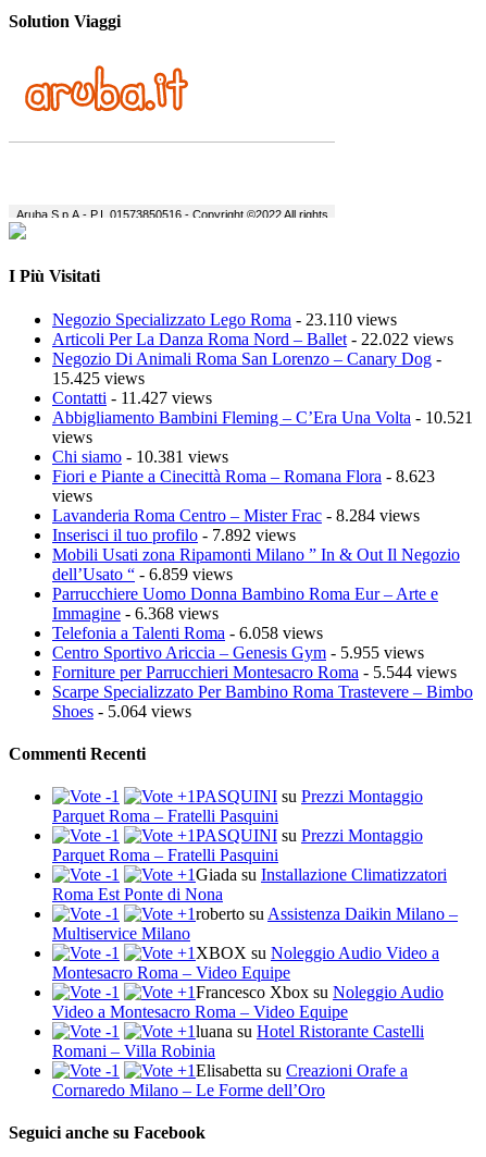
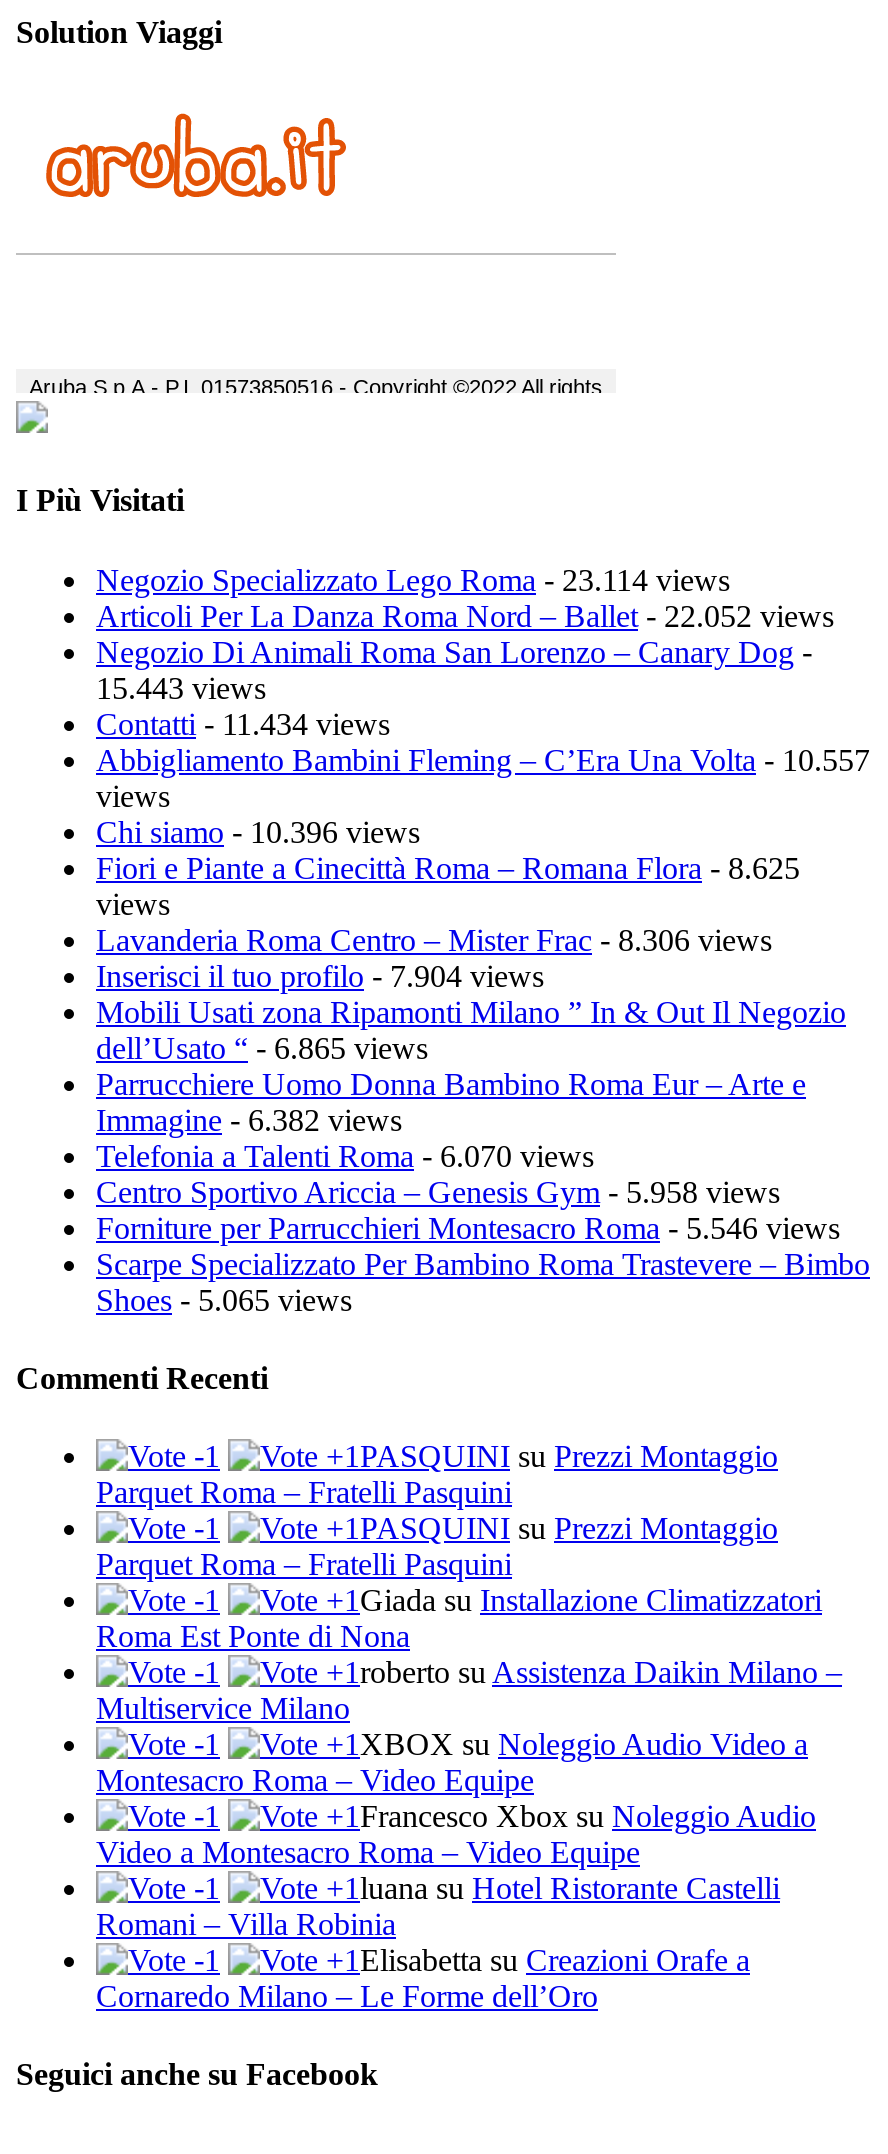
- Negozio Specializzato Lego Roma - 23.110 views
+ Negozio Specializzato Lego Roma - 23.114 views

- Articoli Per La Danza Roma Nord – Ballet - 22.022 views
+ Articoli Per La Danza Roma Nord – Ballet - 22.052 views

- 15.425 views
+ 15.443 views

- Contatti - 11.427 views
+ Contatti - 11.434 views

- Abbigliamento Bambini Fleming – C’Era Una Volta - 10.521
+ Abbigliamento Bambini Fleming – C’Era Una Volta - 10.557

- Chi siamo - 10.381 views
+ Chi siamo - 10.396 views

- Fiori e Piante a Cinecittà Roma – Romana Flora - 8.623
+ Fiori e Piante a Cinecittà Roma – Romana Flora - 8.625

- Lavanderia Roma Centro – Mister Frac - 8.284 views
+ Lavanderia Roma Centro – Mister Frac - 8.306 views

- Inserisci il tuo profilo - 7.892 views
+ Inserisci il tuo profilo - 7.904 views

- dell’Usato “- 6.859 views
+ dell’Usato “- 6.865 views

- Immagine - 6.368 views
+ Immagine - 6.382 views

- Telefonia a Talenti Roma - 6.058 views
+ Telefonia a Talenti Roma - 6.070 views

- Centro Sportivo Ariccia – Genesis Gym - 5.955 views
+ Centro Sportivo Ariccia – Genesis Gym - 5.958 views

- Forniture per Parrucchieri Montesacro Roma - 5.544 views
+ Forniture per Parrucchieri Montesacro Roma - 5.546 views

- Shoes - 5.064 views
+ Shoes - 5.065 views
